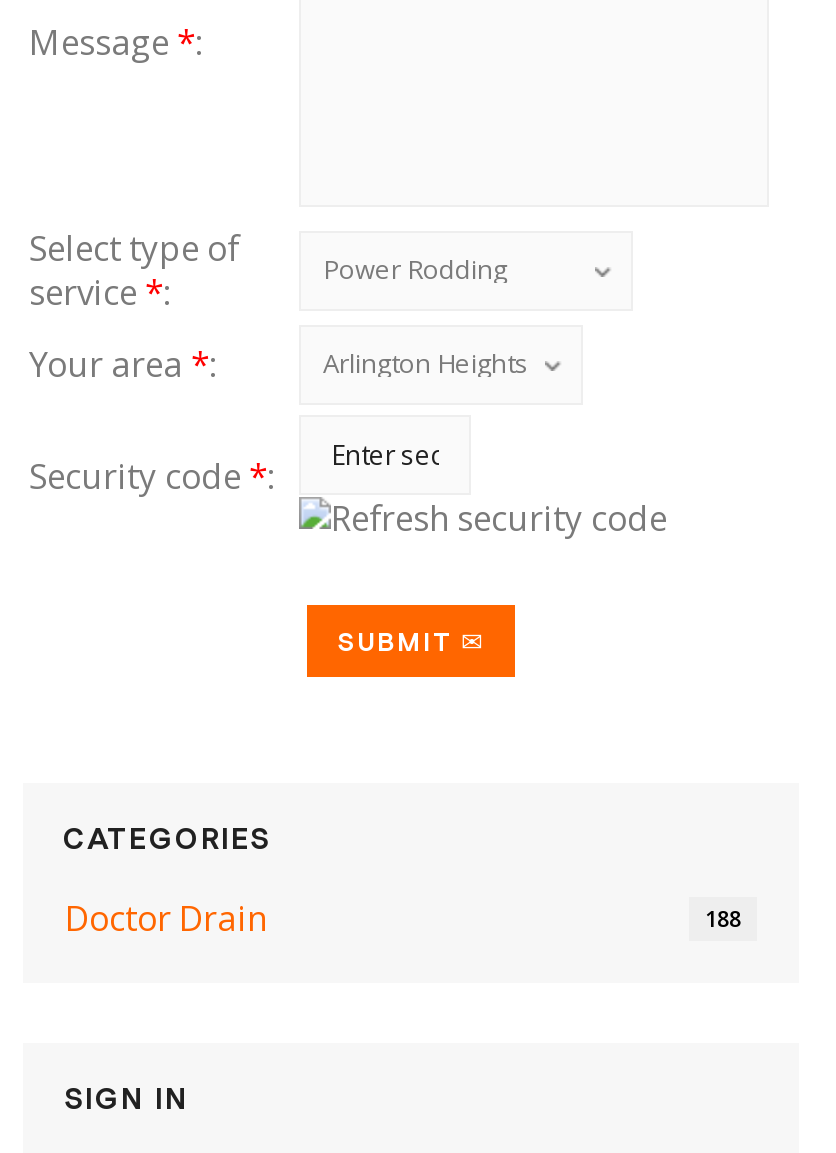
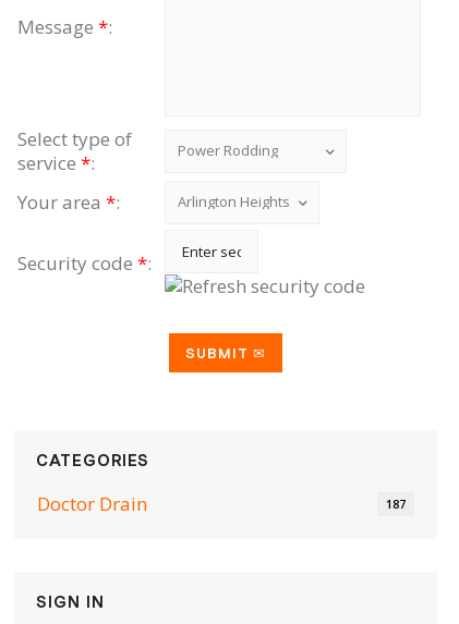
- 188
+ 187
